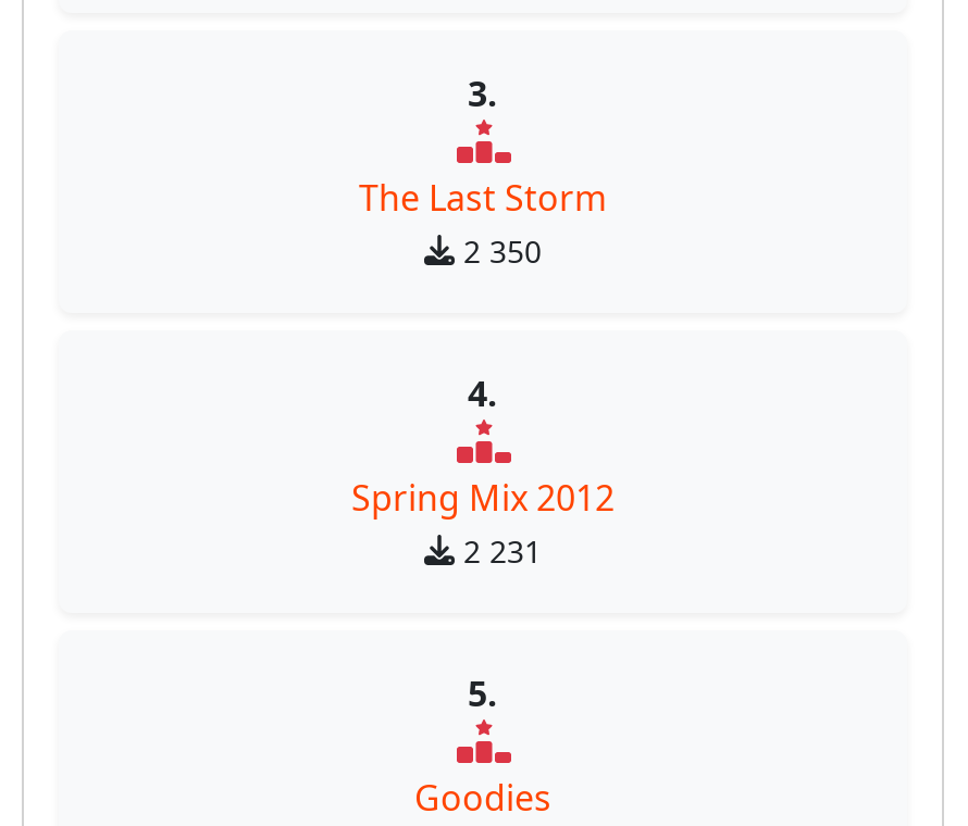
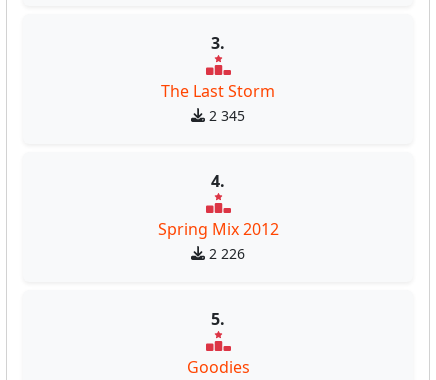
- 2 350
+ 2 345

- 2 231
+ 2 226
